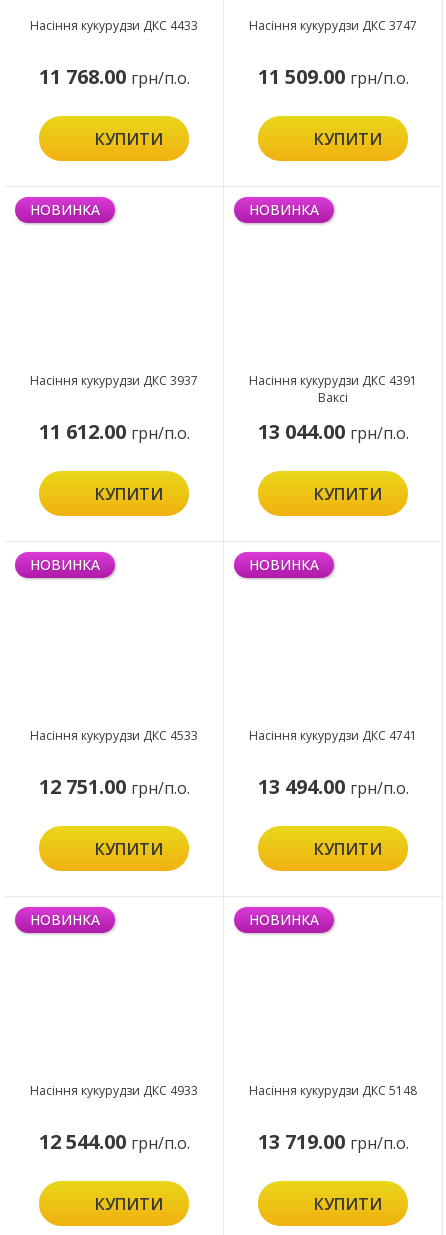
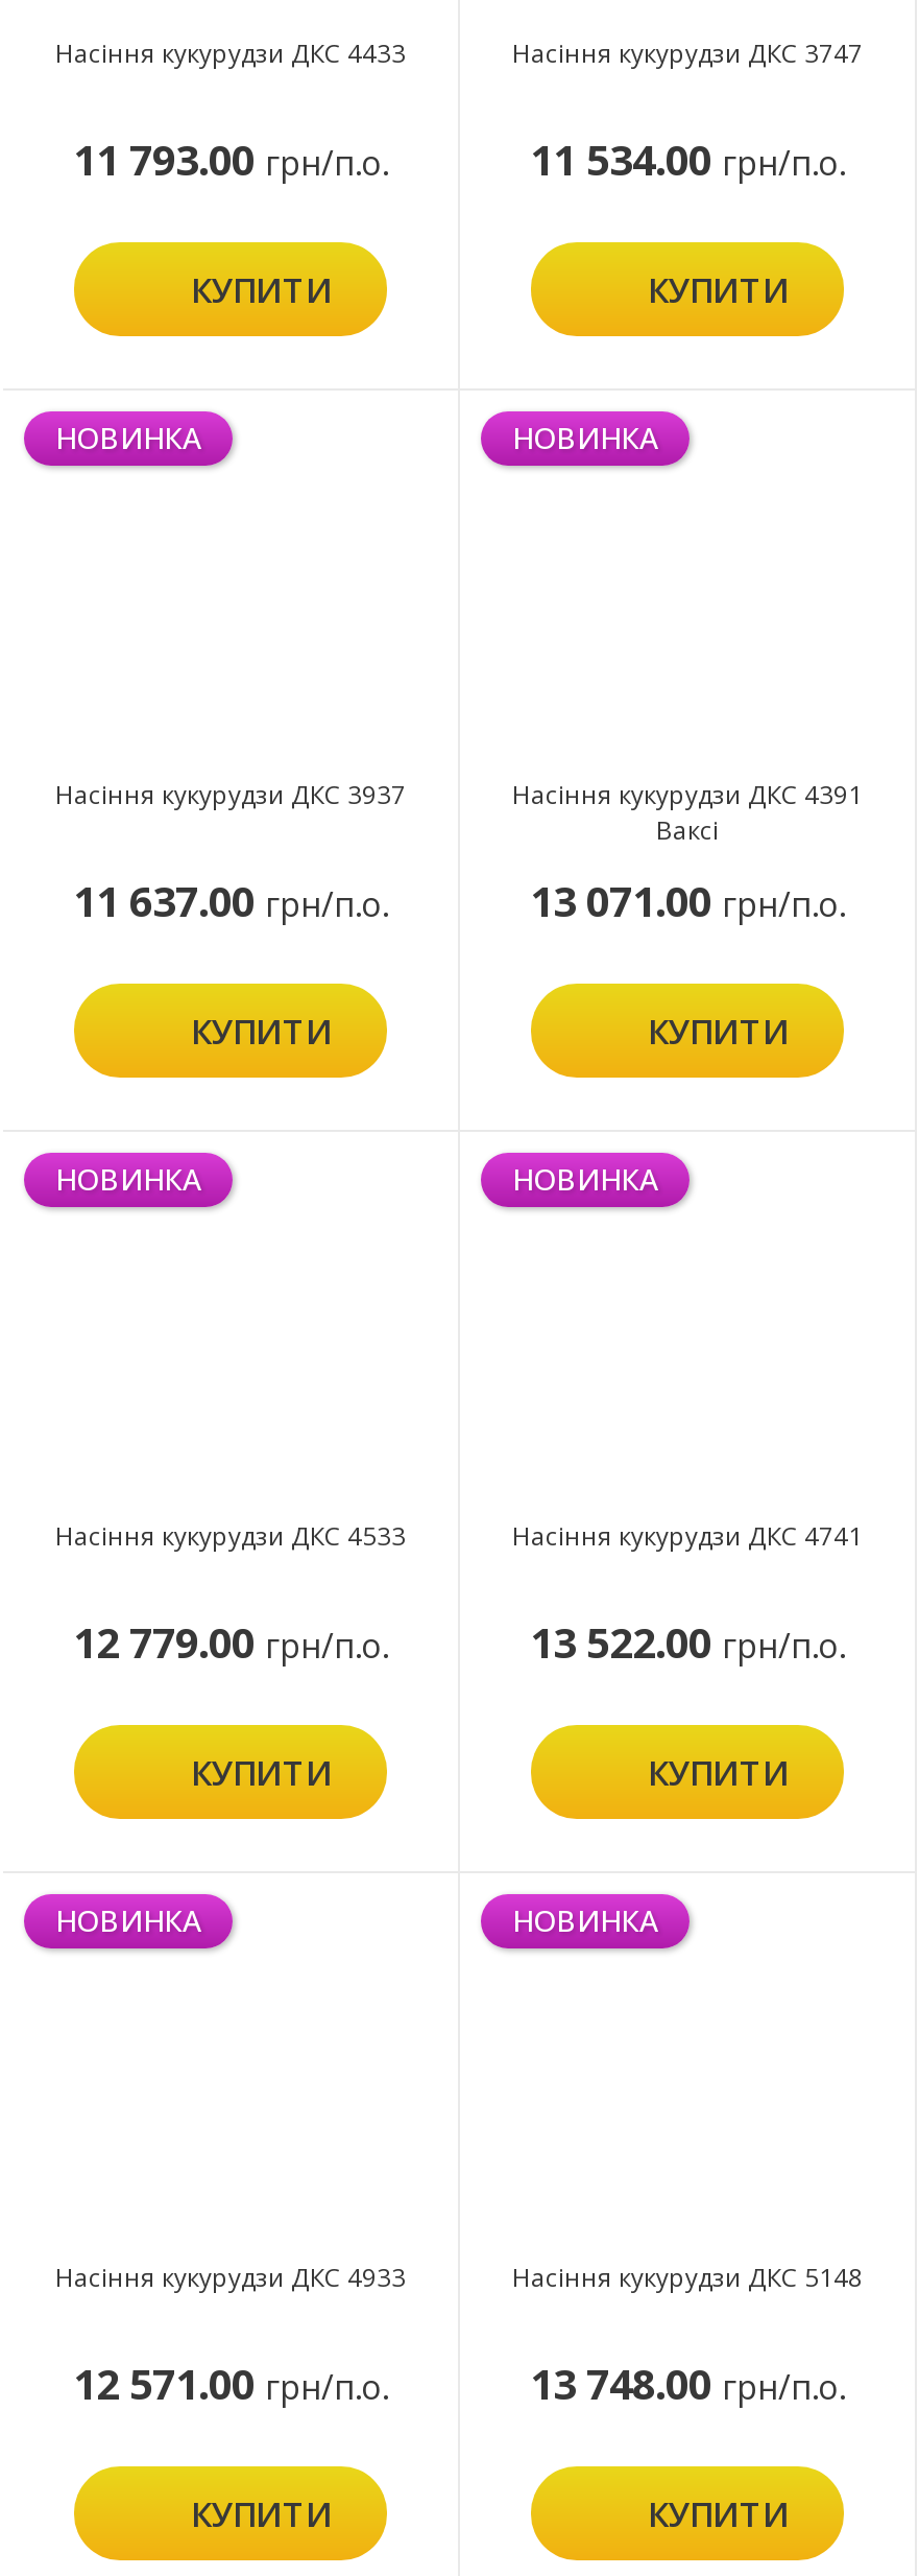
- 11 768.00 грн/п.о.
+ 11 793.00 грн/п.о.

- 11 509.00 грн/п.о.
+ 11 534.00 грн/п.о.

- 11 612.00 грн/п.о.
+ 11 637.00 грн/п.о.

- 13 044.00 грн/п.о.
+ 13 071.00 грн/п.о.

- 12 751.00 грн/п.о.
+ 12 779.00 грн/п.о.

- 13 494.00 грн/п.о.
+ 13 522.00 грн/п.о.

- 12 544.00 грн/п.о.
+ 12 571.00 грн/п.о.

- 13 719.00 грн/п.о.
+ 13 748.00 грн/п.о.
